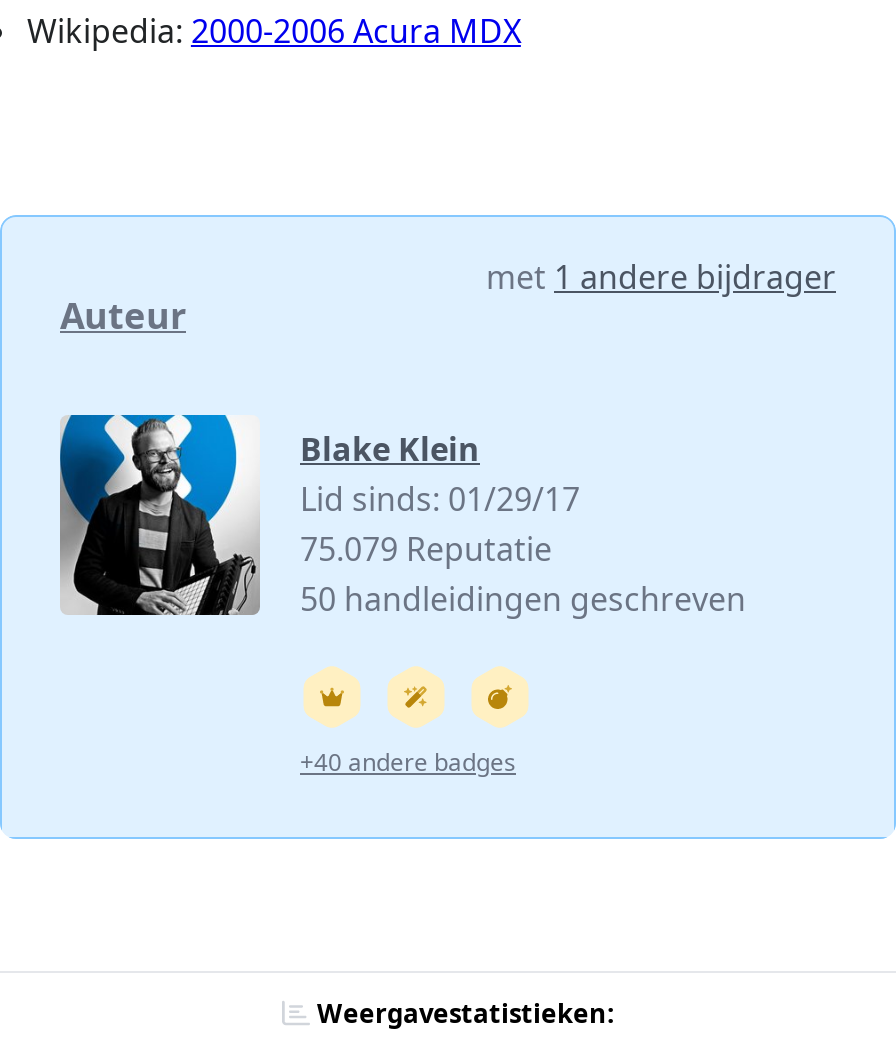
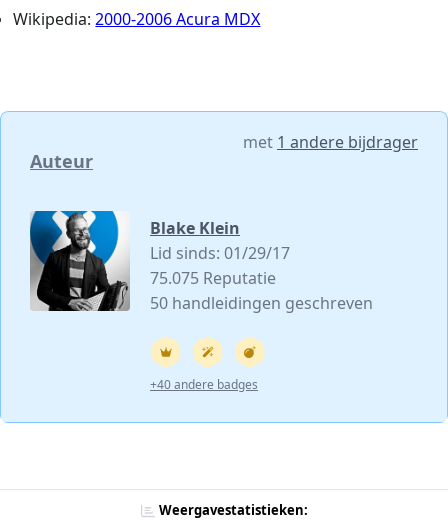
- 75.079 Reputatie
+ 75.075 Reputatie
